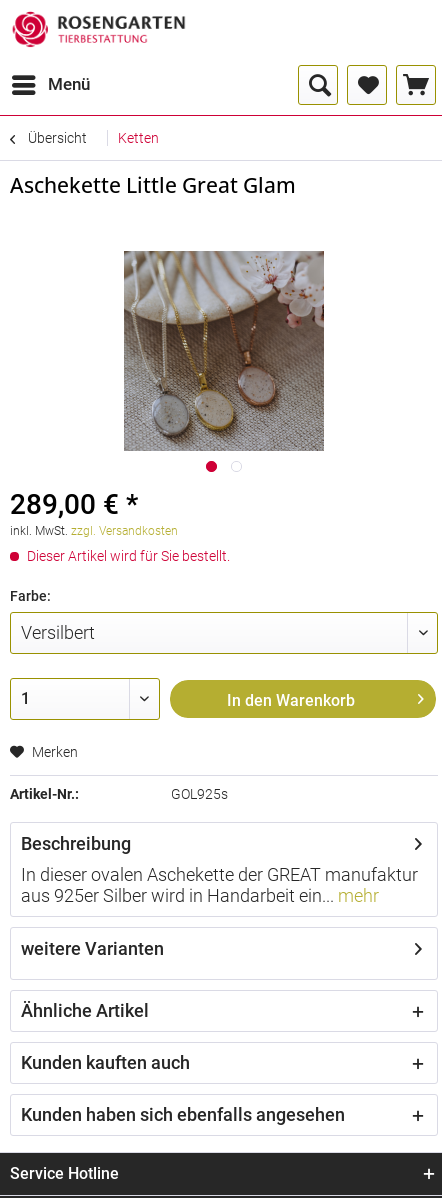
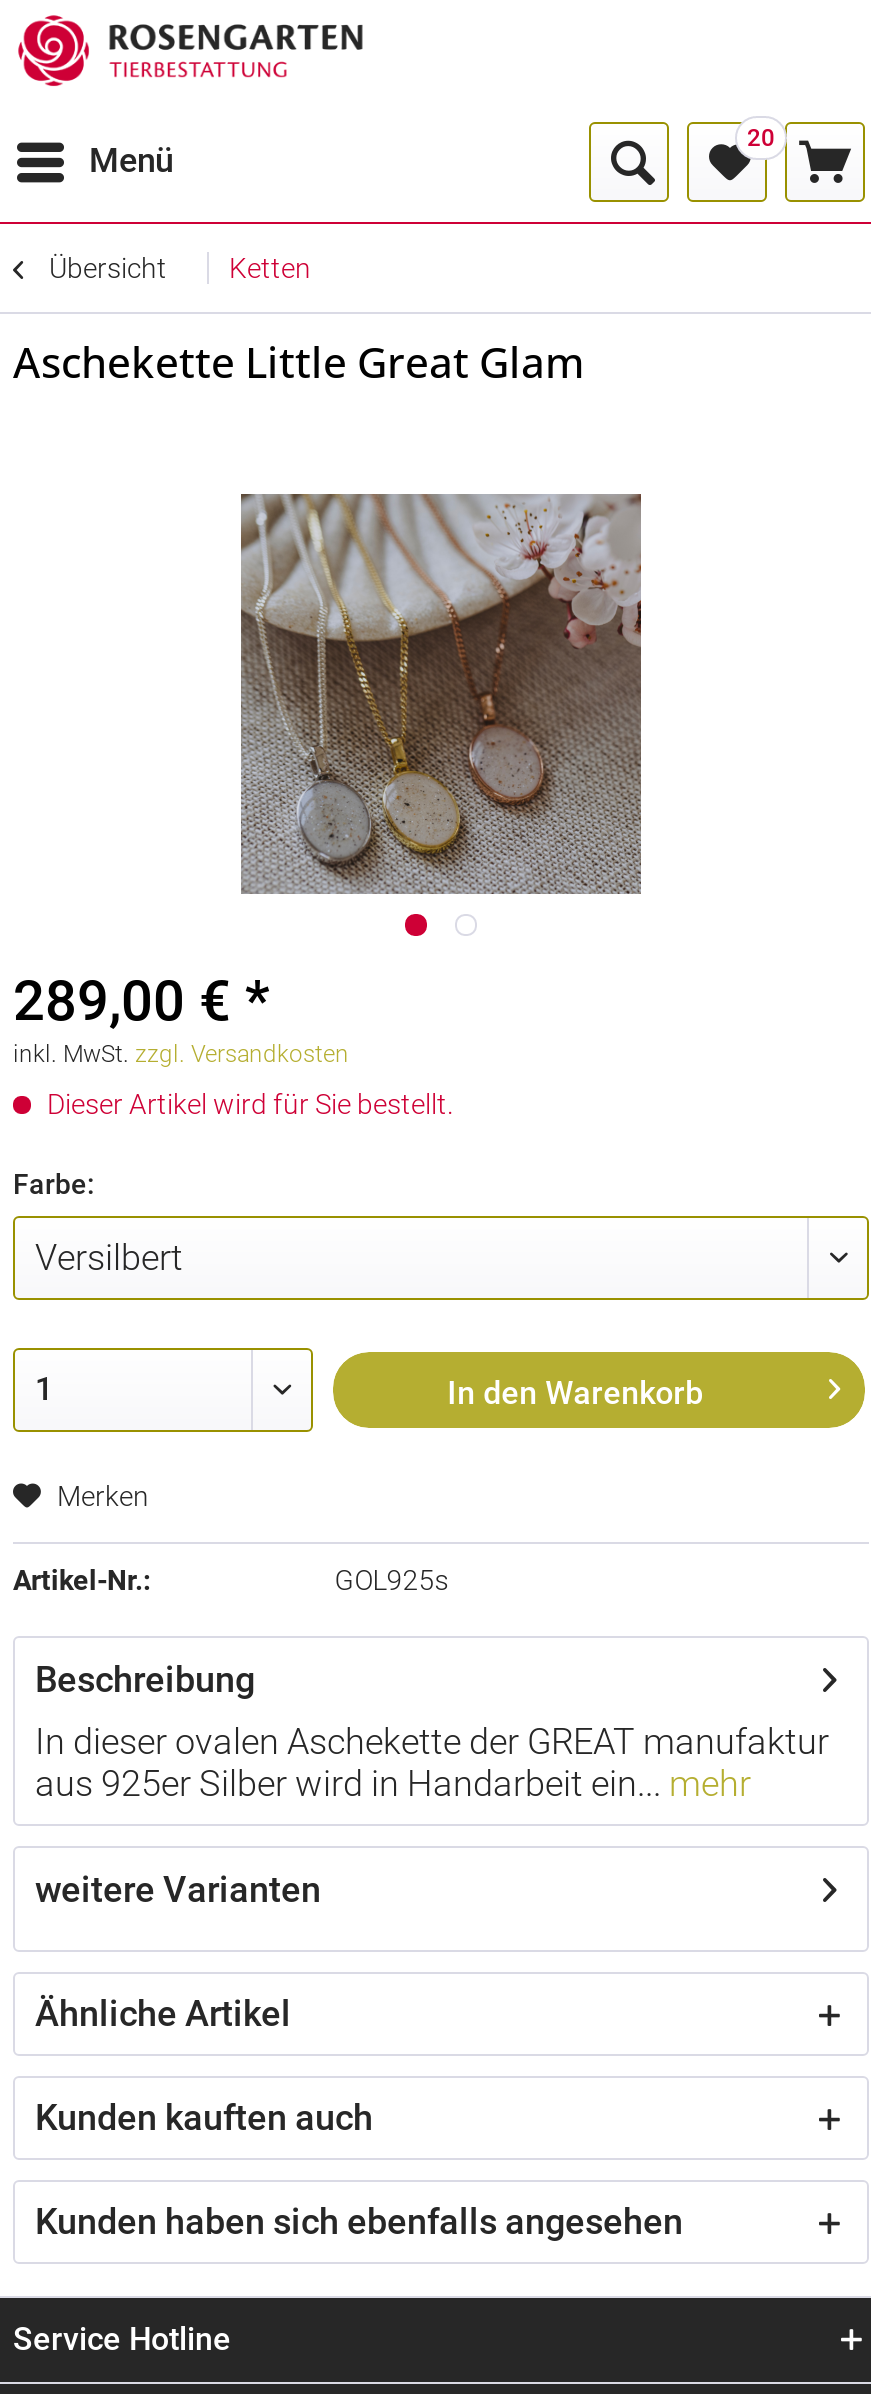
+ 20
